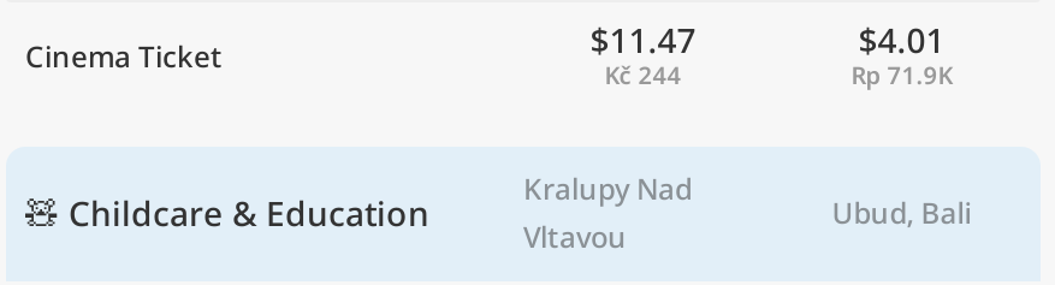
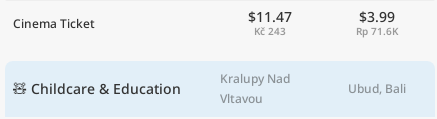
- $4.01
+ $3.99

- Kč 244
+ Kč 243

- Rp 71.9K
+ Rp 71.6K
